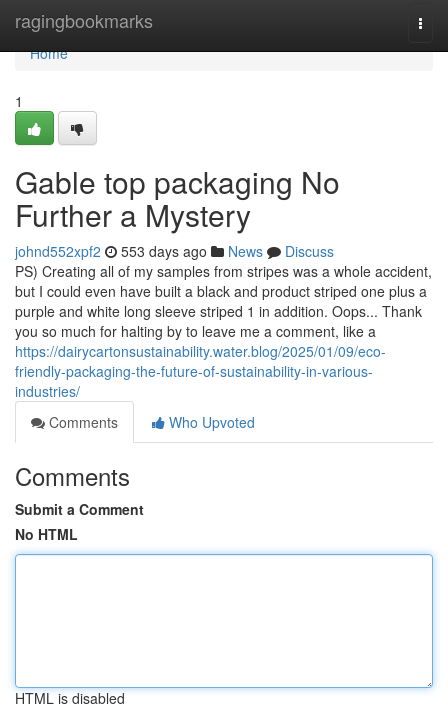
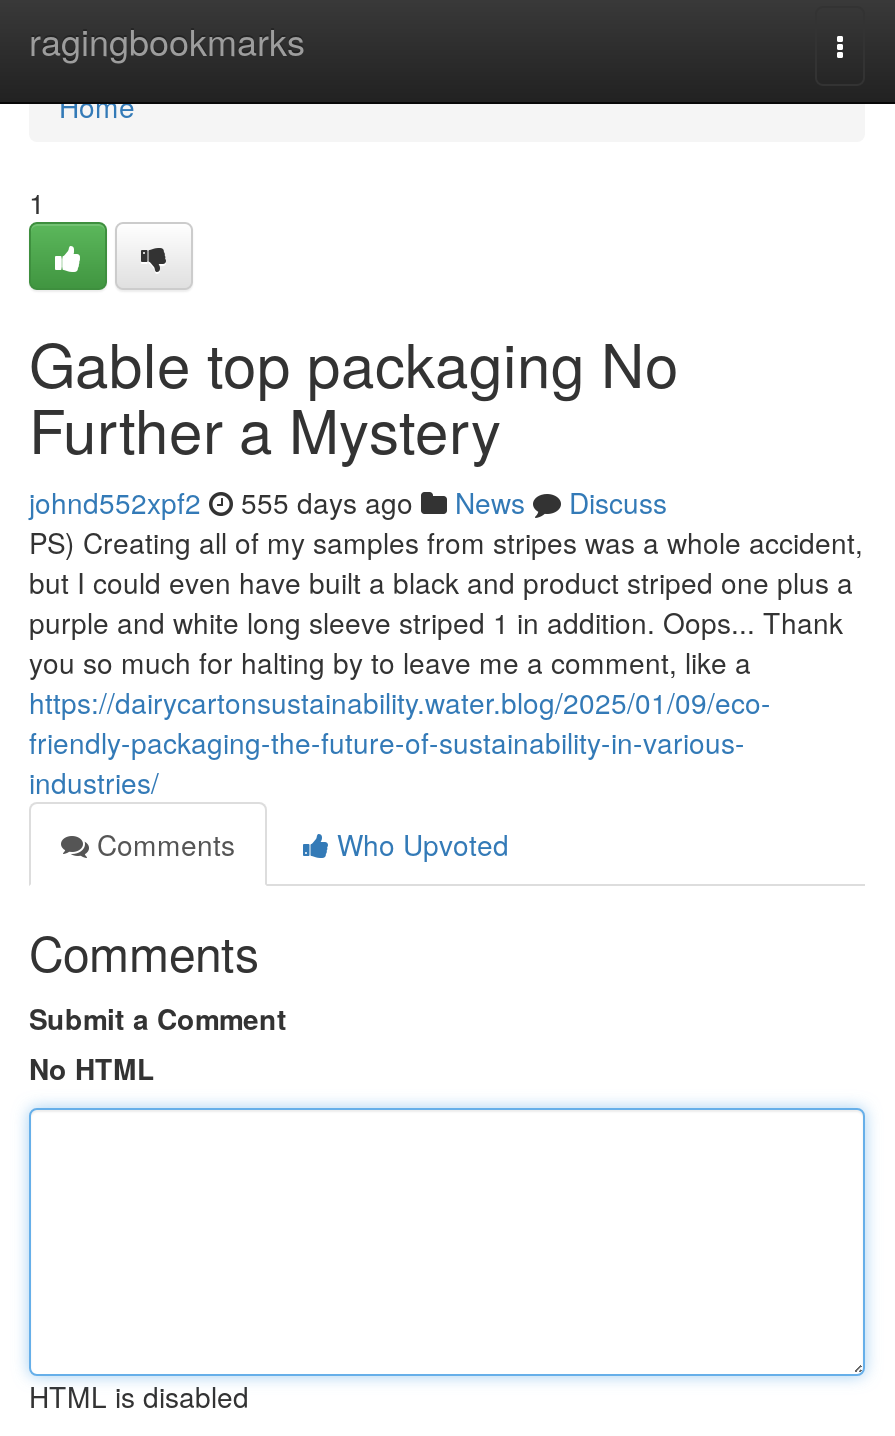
- johnd552xpf2 553 days ago News Discuss
+ johnd552xpf2 555 days ago News Discuss
